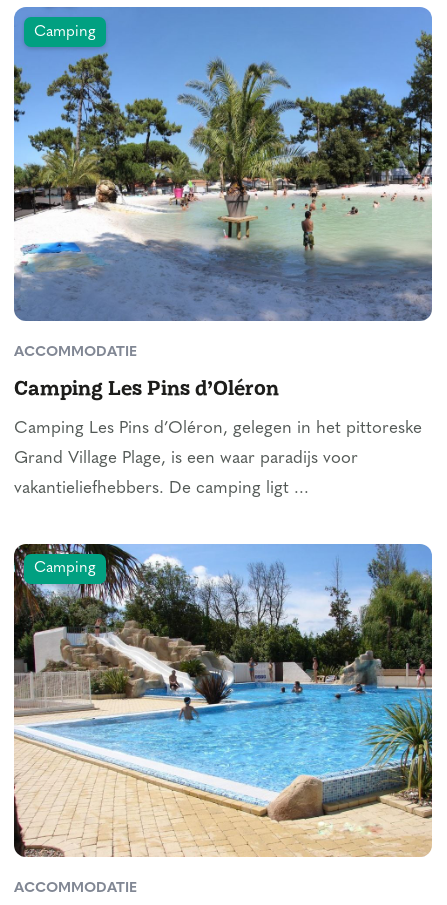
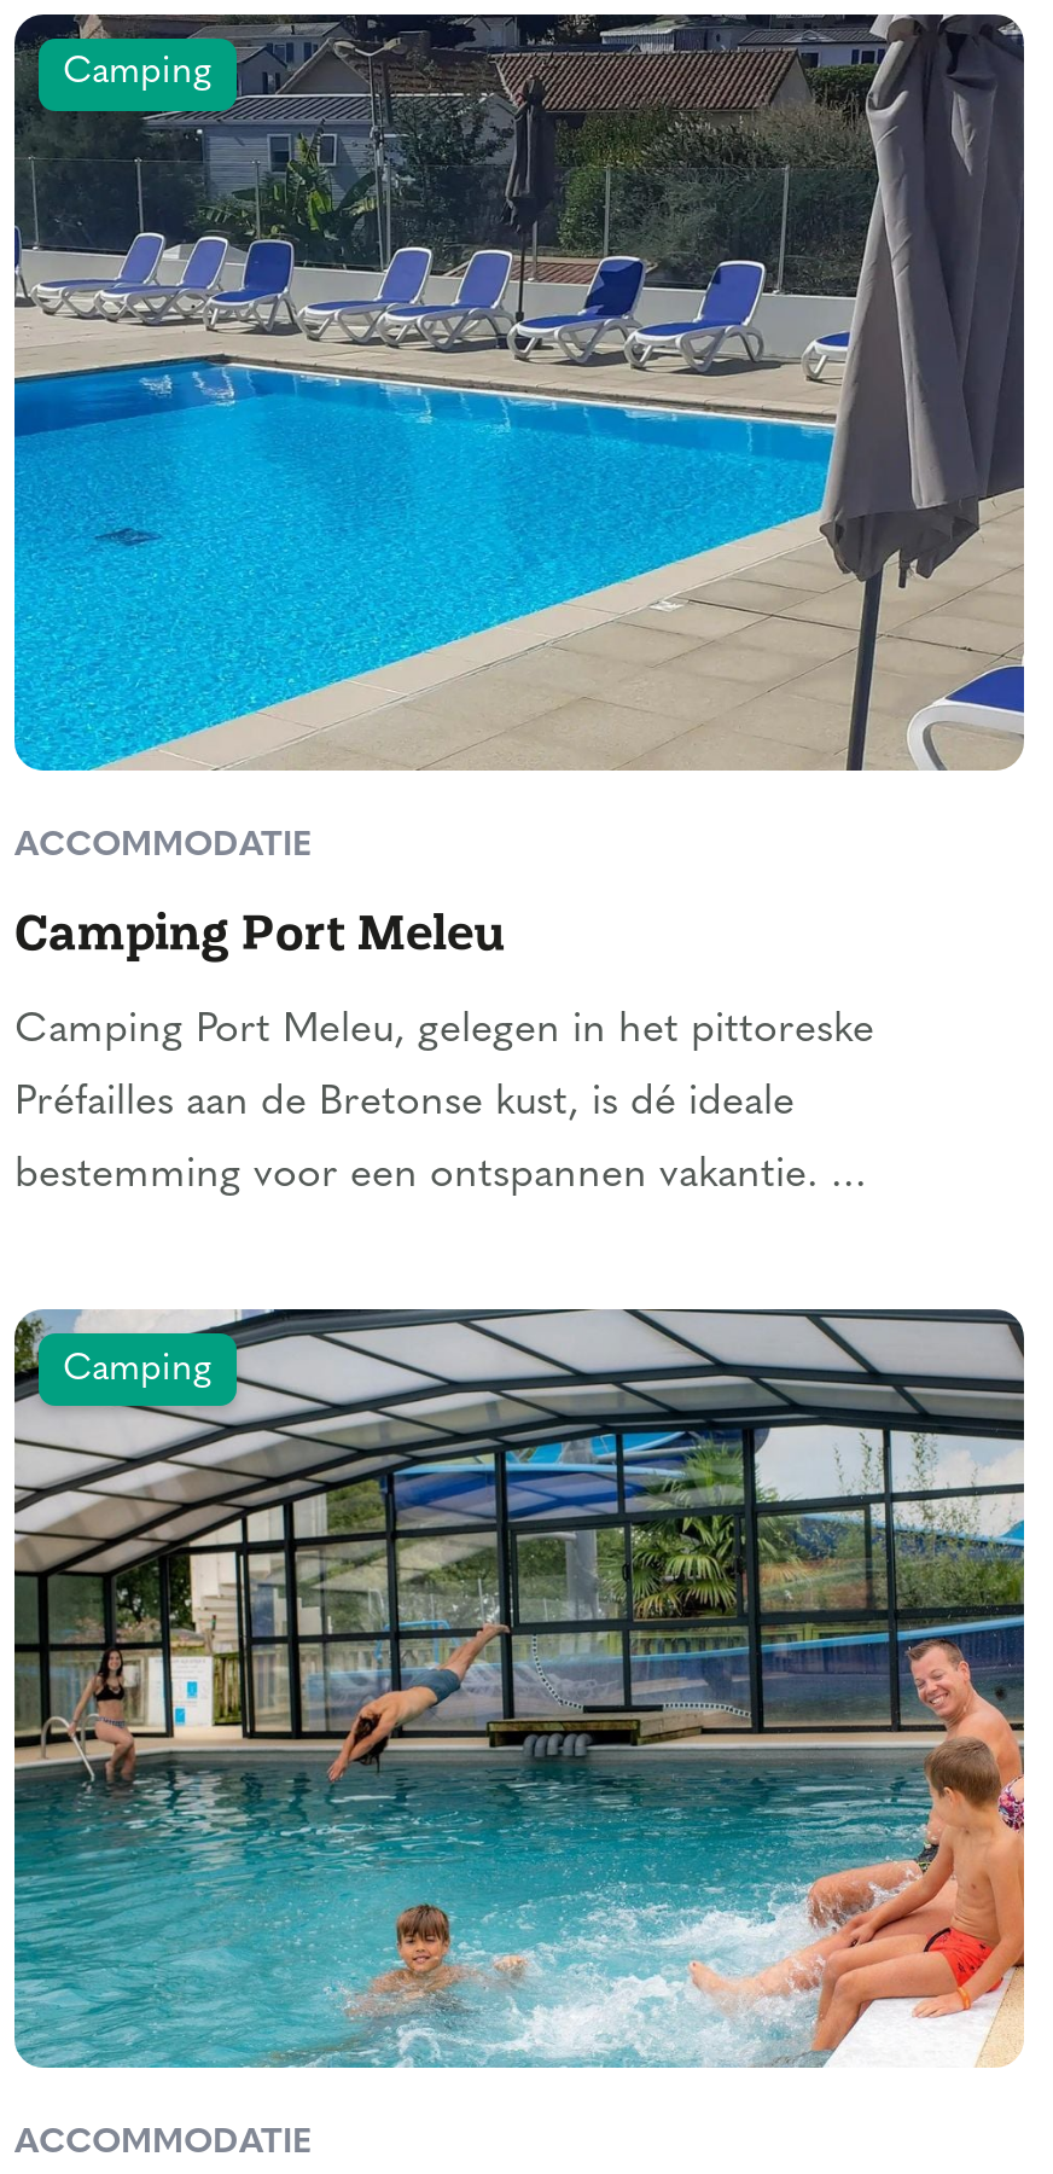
- [image]
+ [image]

- Camping Les Pins d’Oléron
+ Camping Port Meleu

- Camping Les Pins d’Oléron, gelegen in het pittoreske
+ Camping Port Meleu, gelegen in het pittoreske

- Grand Village Plage, is een waar paradijs voor
+ Préfailles aan de Bretonse kust, is dé ideale

- vakantieliefhebbers. De camping ligt ...
+ bestemming voor een ontspannen vakantie. ...

- [image]
+ [image]
